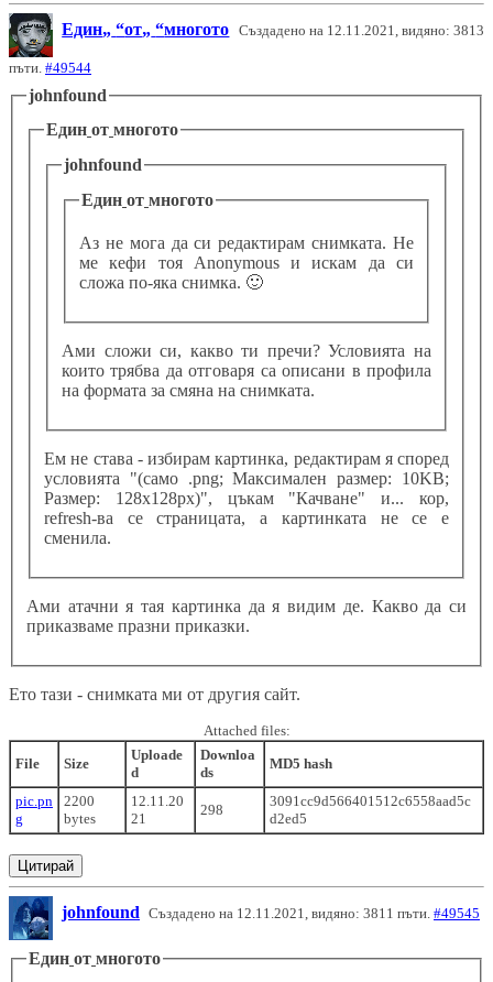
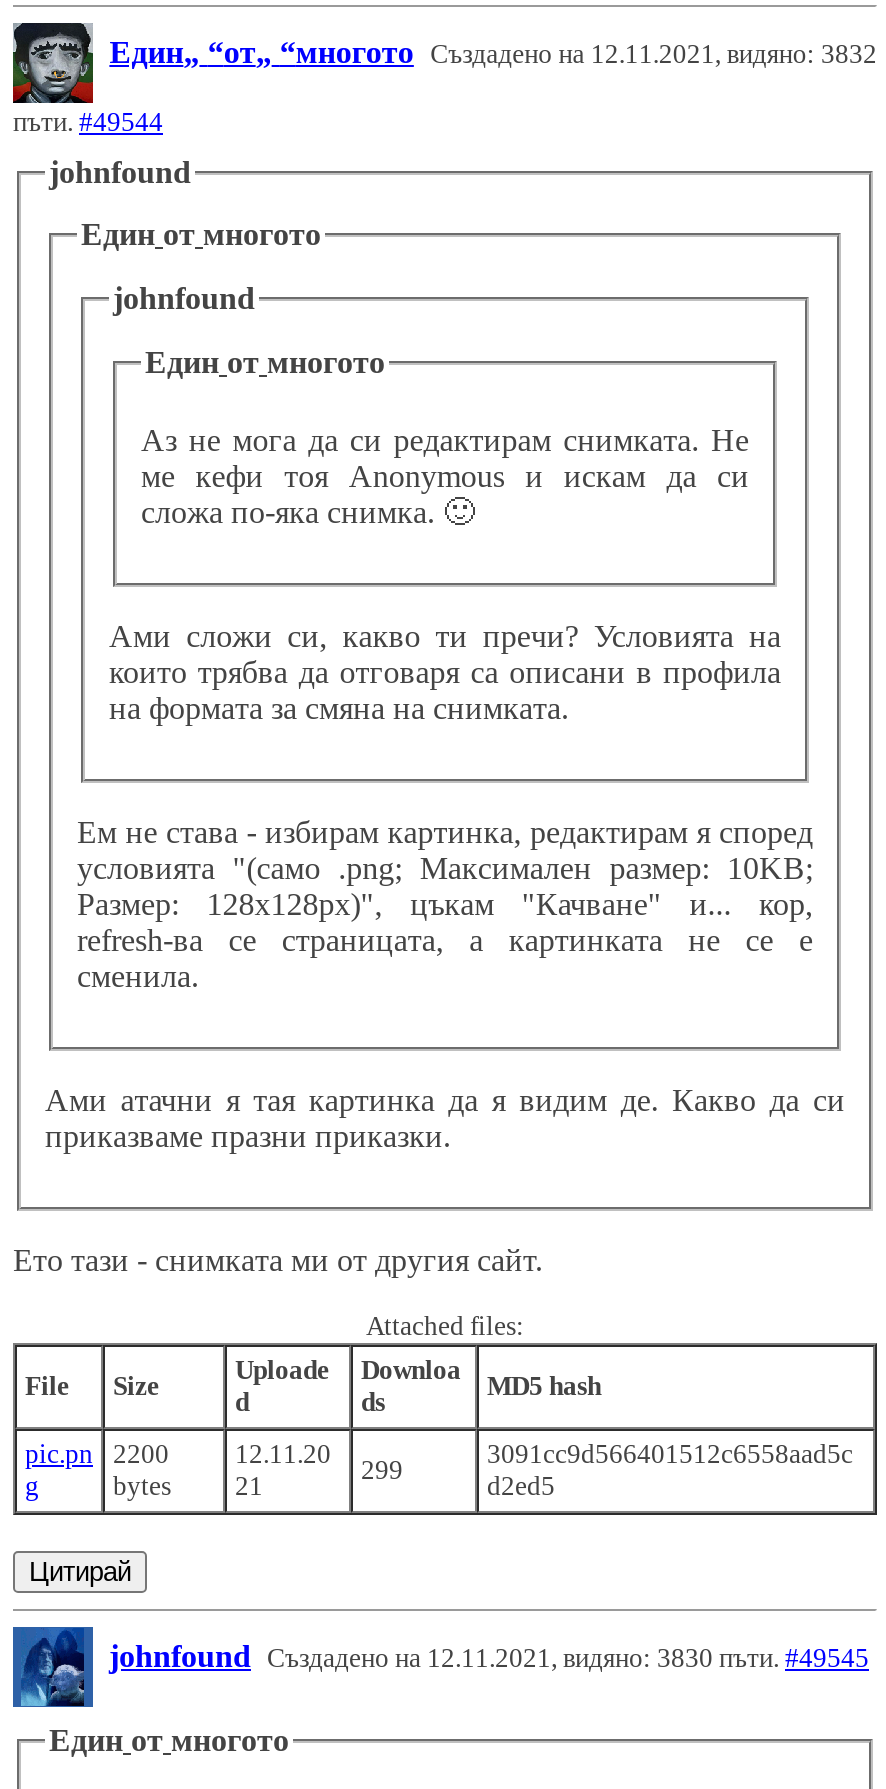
- многото Създадено на 12.11.2021, видяно: 3813
+ многото Създадено на 12.11.2021, видяно: 3832

- 298
+ 299

- johnfound Създадено на 12.11.2021, видяно: 3811 пъти. #49545
+ johnfound Създадено на 12.11.2021, видяно: 3830 пъти. #49545
